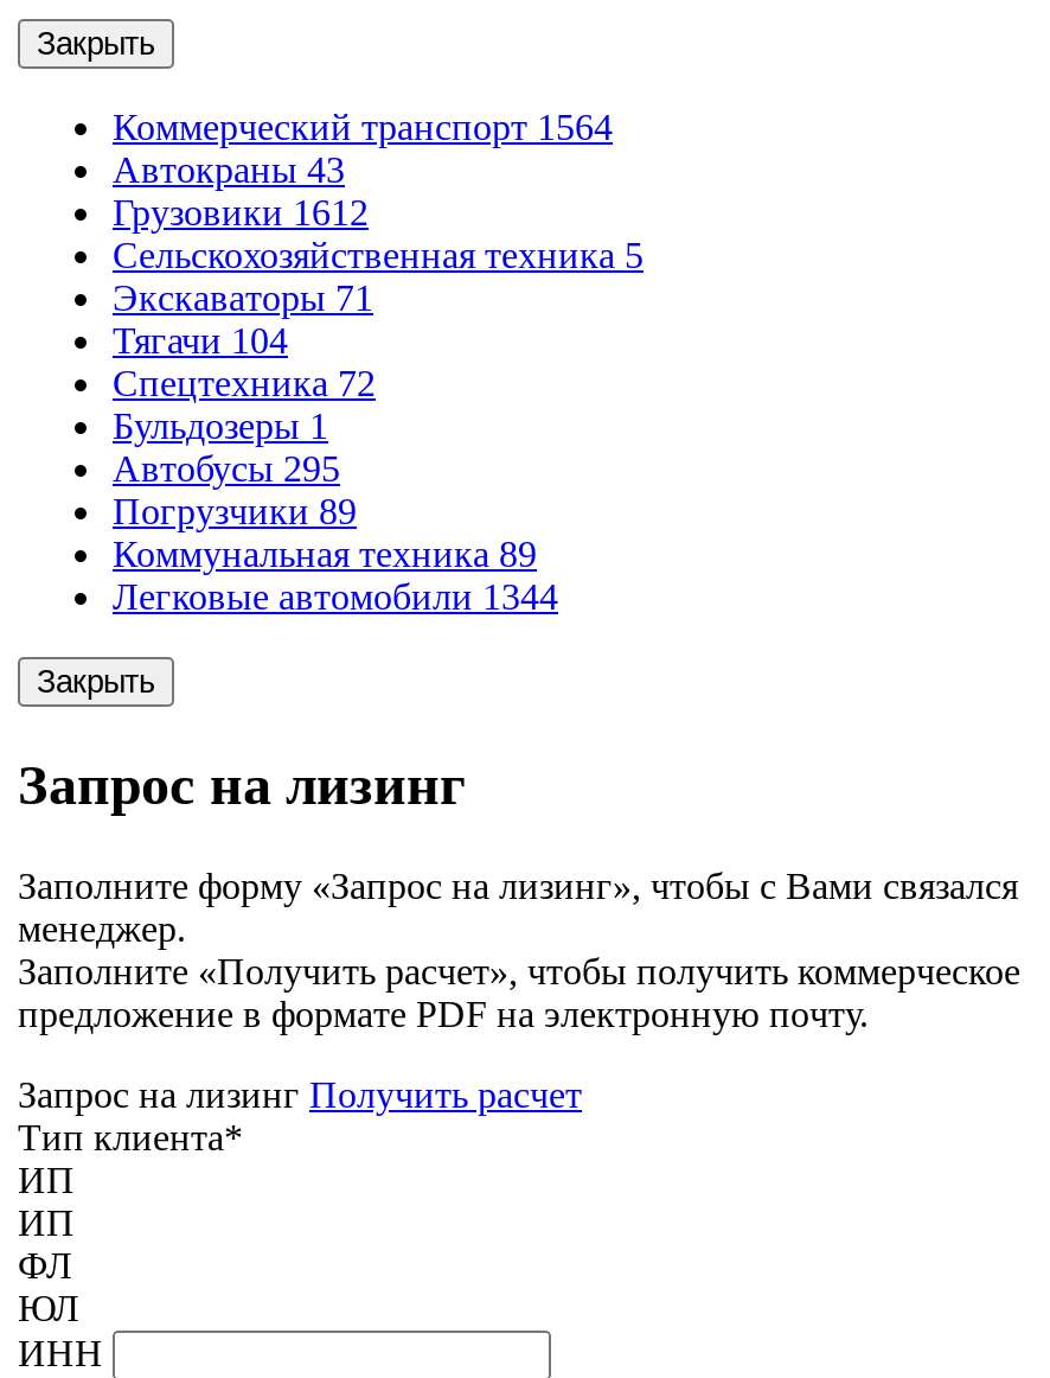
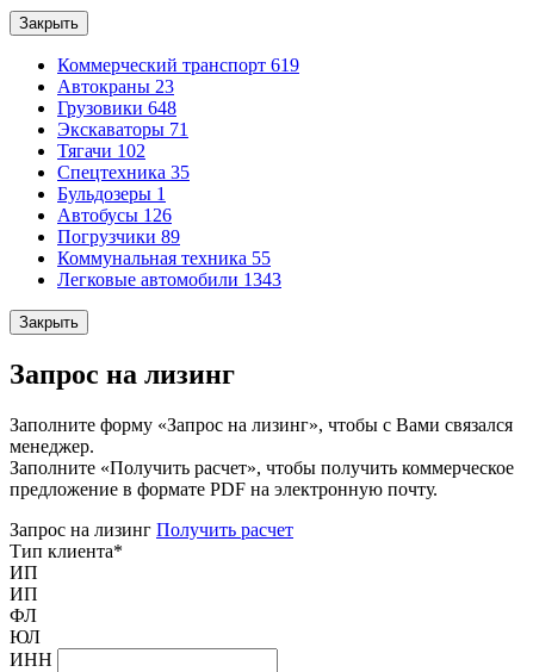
- Коммерческий транспорт 1564
- Автокраны 43
- Грузовики 1612
- Сельскохозяйственная техника 5
+ Коммерческий транспорт 619
+ Автокраны 23
+ Грузовики 648

- Тягачи 104
+ Тягачи 102

- Спецтехника 72
+ Спецтехника 35

- Автобусы 295
+ Автобусы 126

- Коммунальная техника 89
+ Коммунальная техника 55

- Легковые автомобили 1344
+ Легковые автомобили 1343
